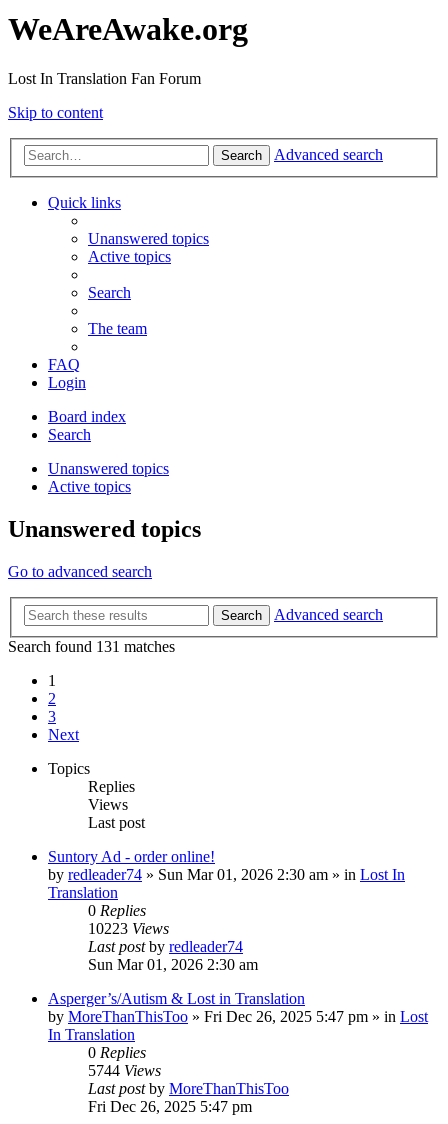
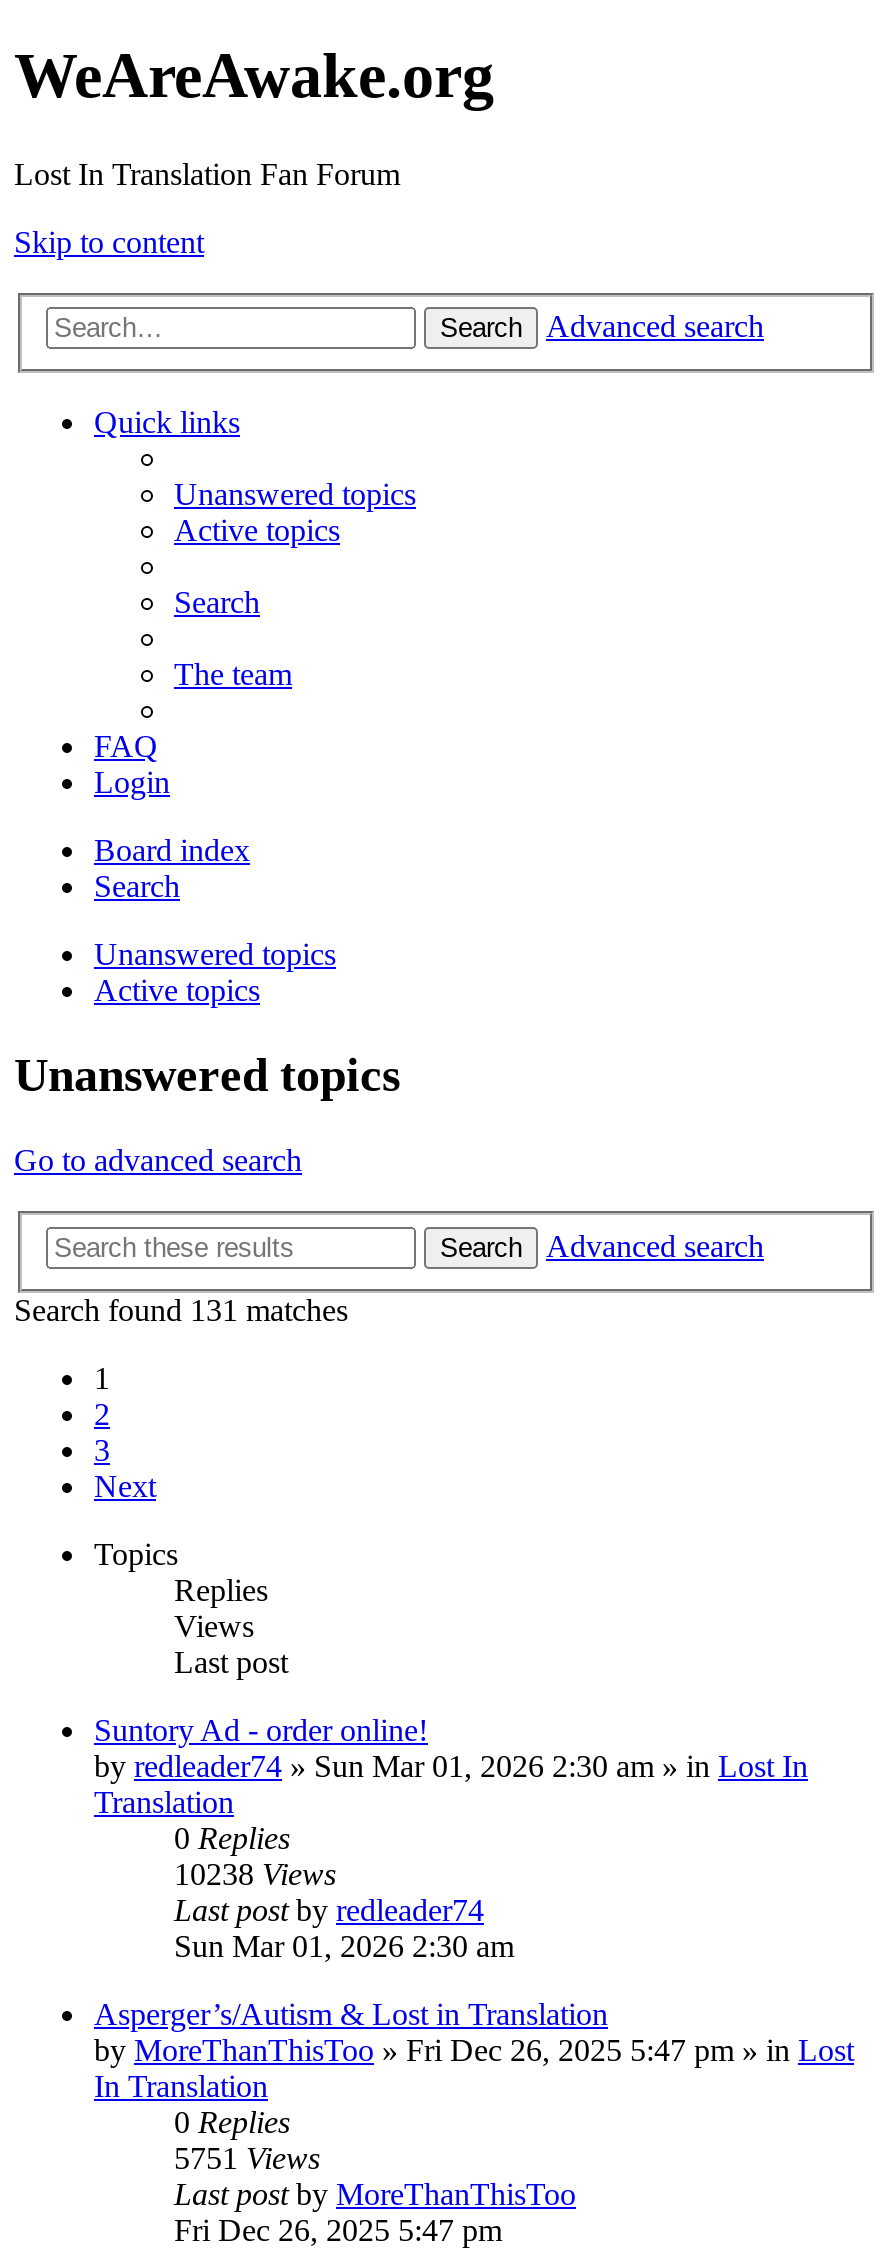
- 10223 Views
+ 10238 Views

- 5744 Views
+ 5751 Views
